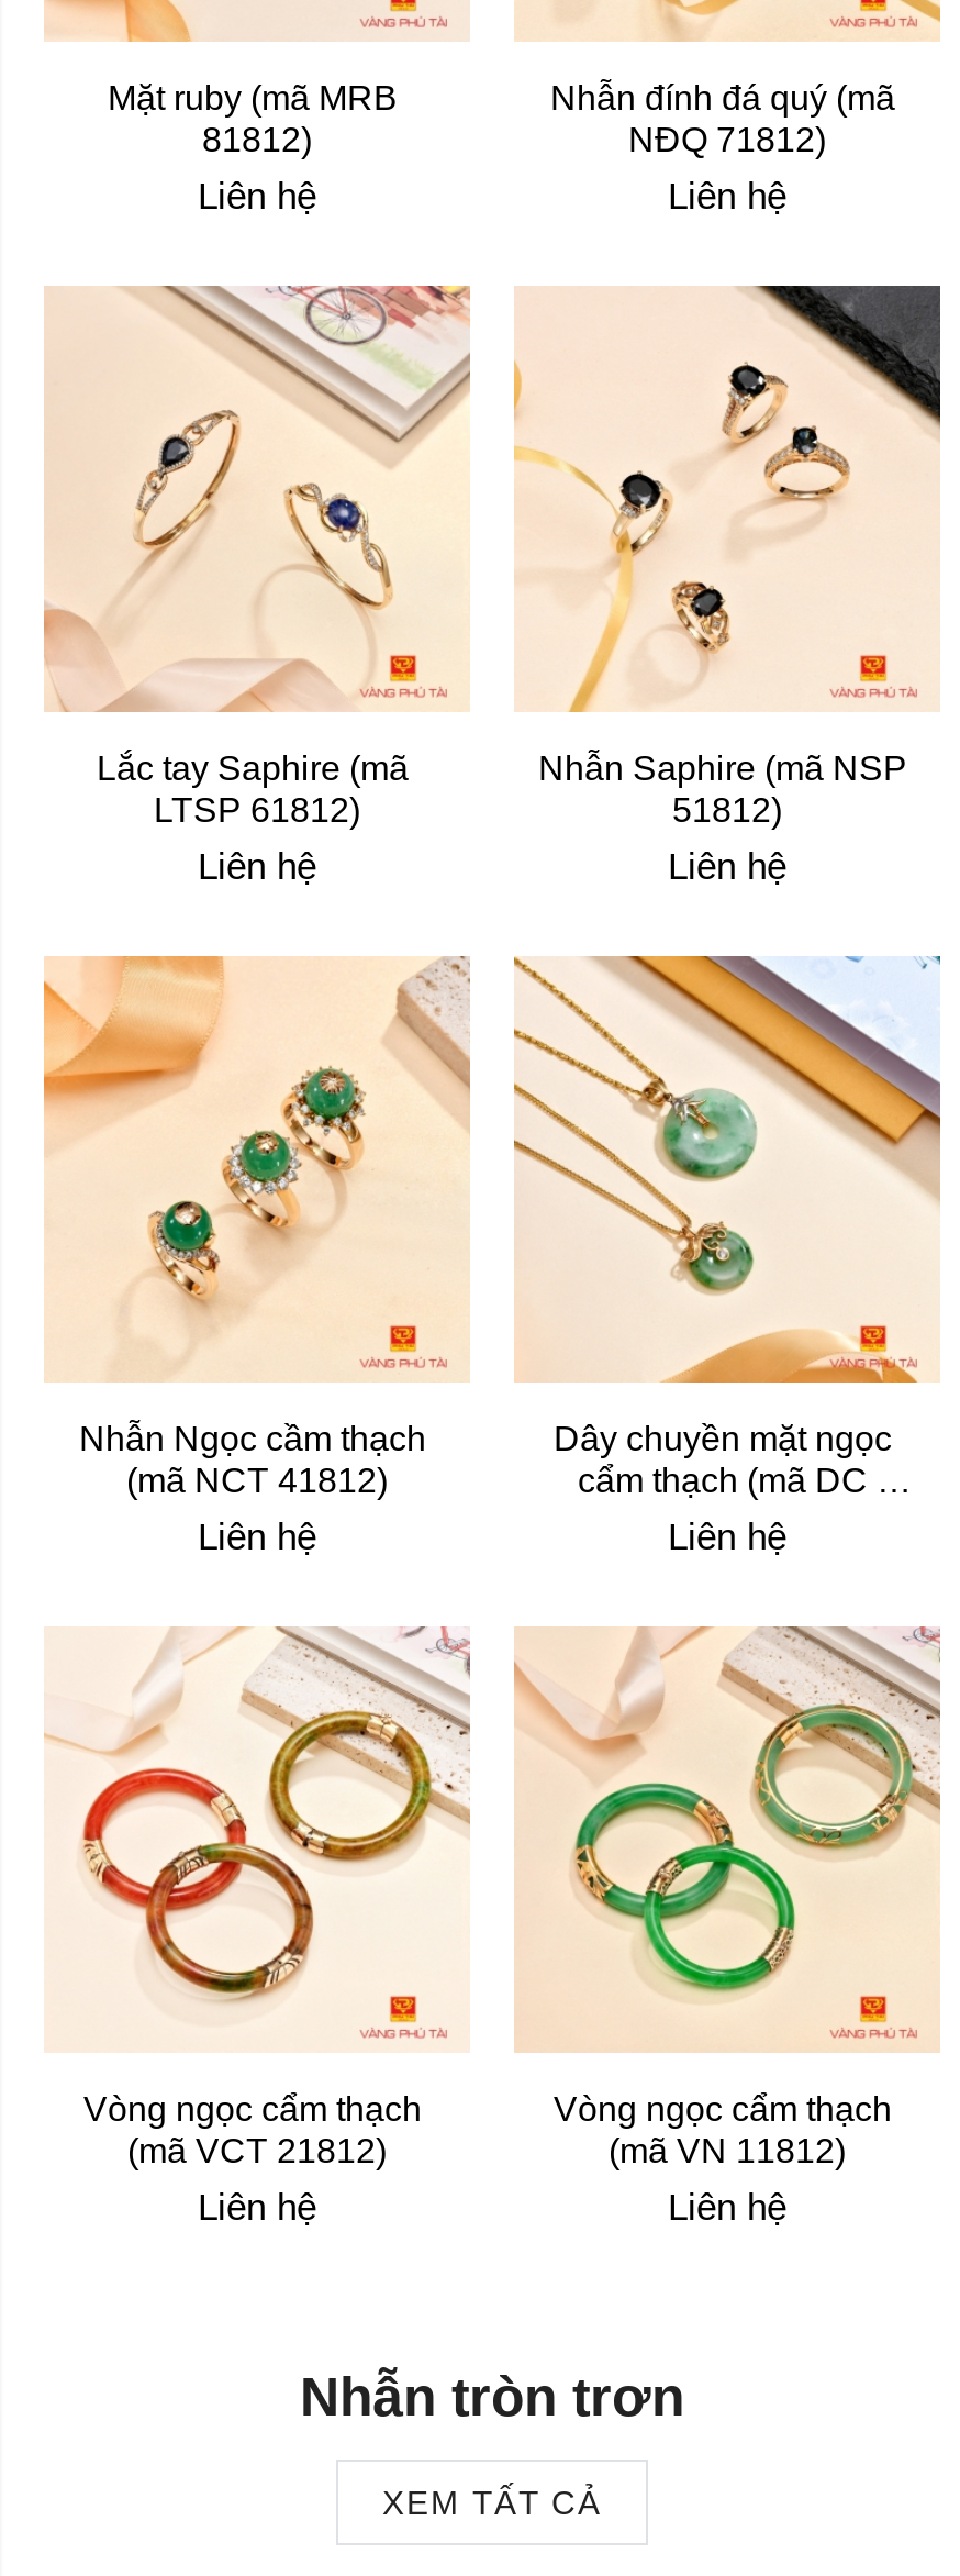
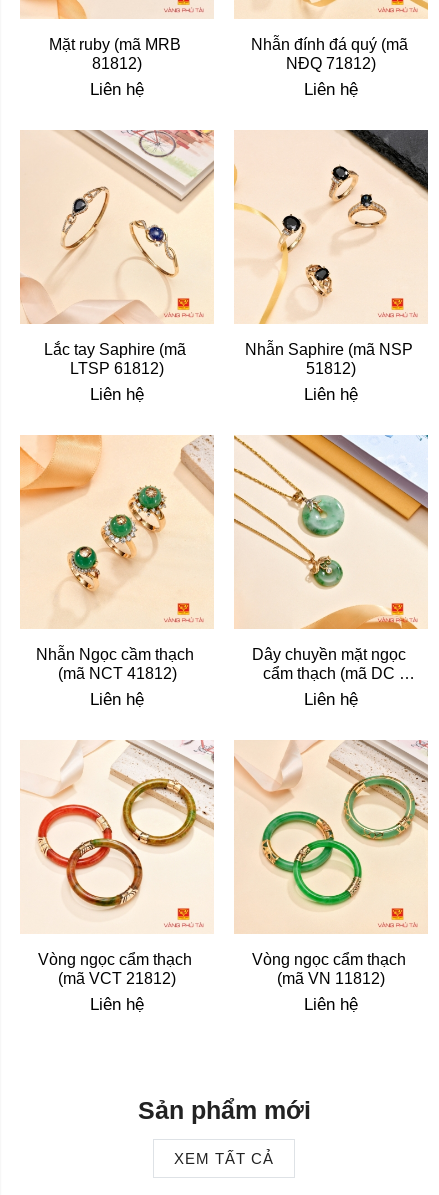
- Nhẫn tròn trơn
+ Sản phẩm mới
